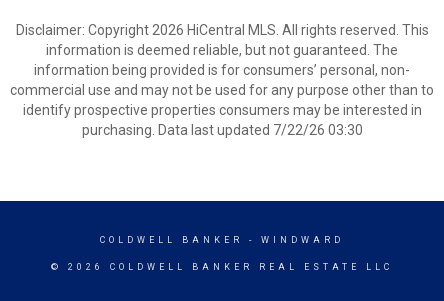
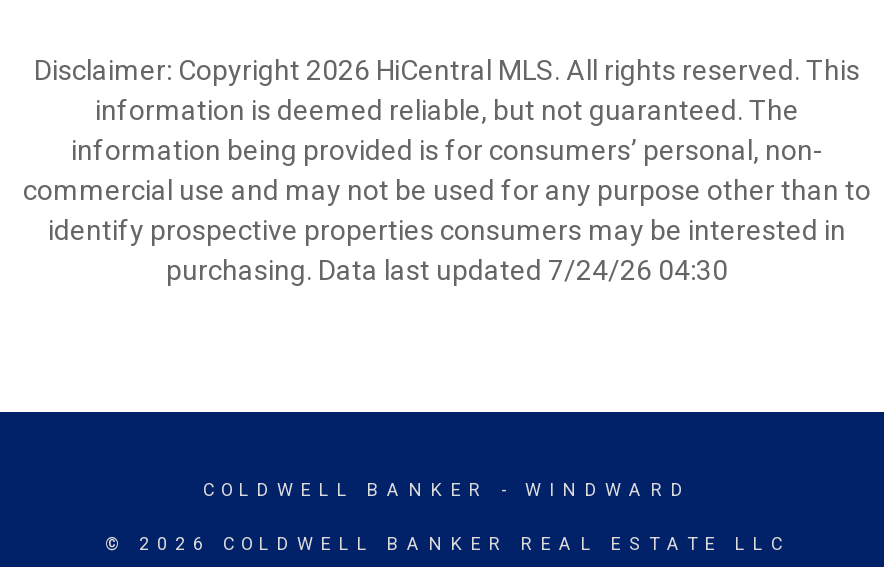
- purchasing. Data last updated 7/22/26 03:30
+ purchasing. Data last updated 7/24/26 04:30
